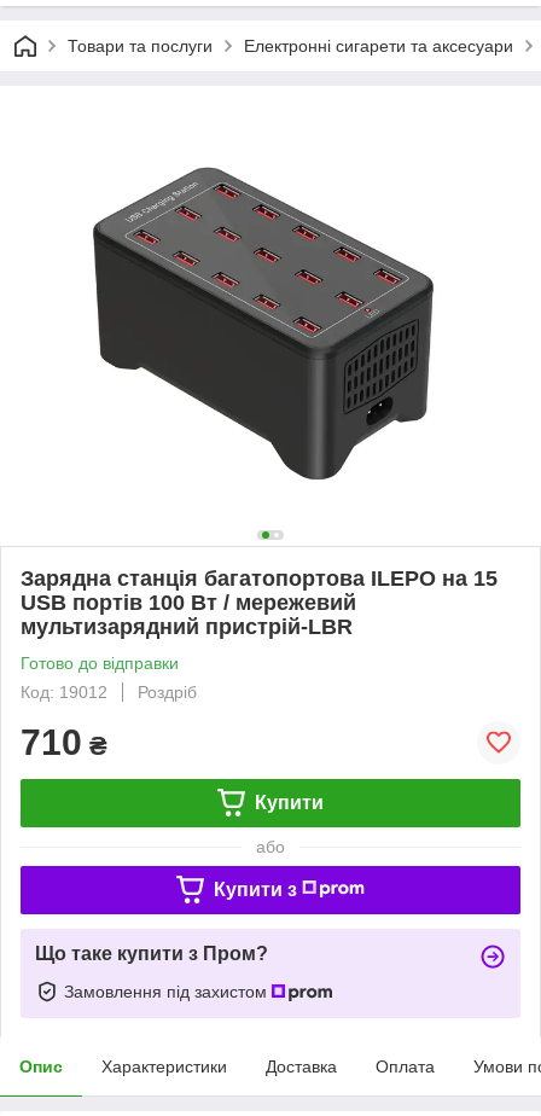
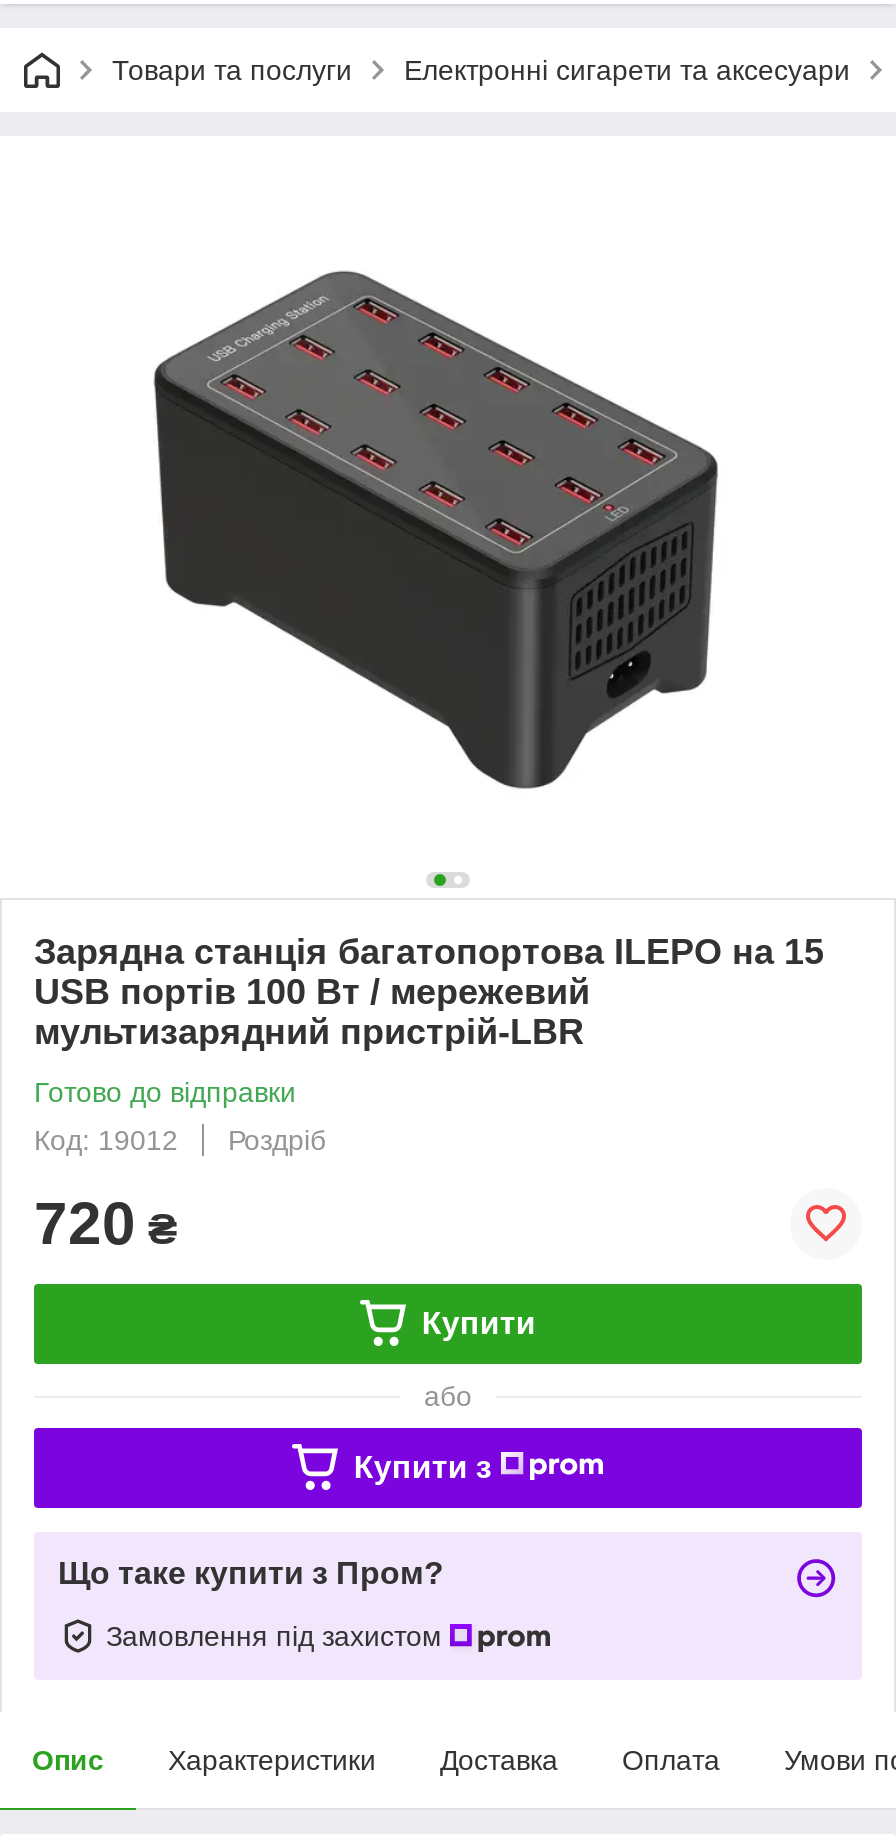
- 710 ₴
+ 720 ₴
